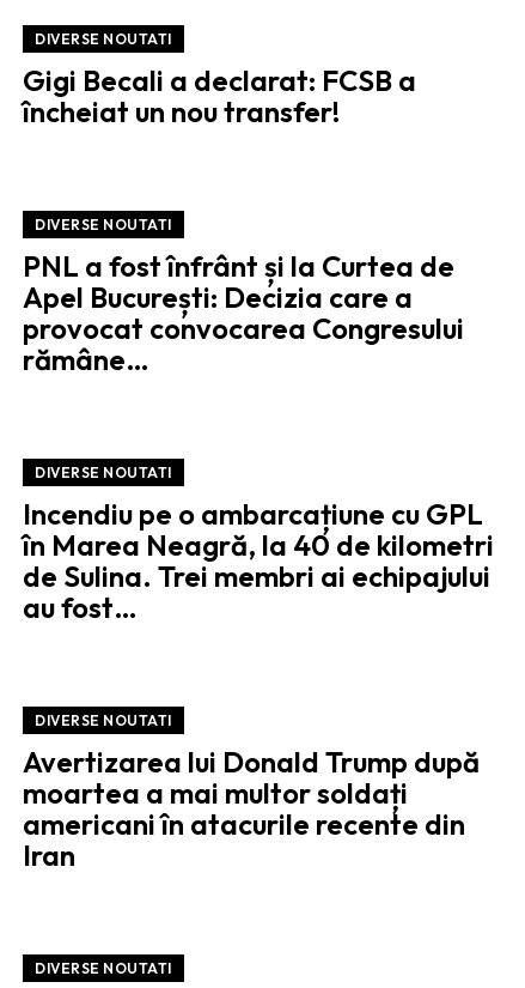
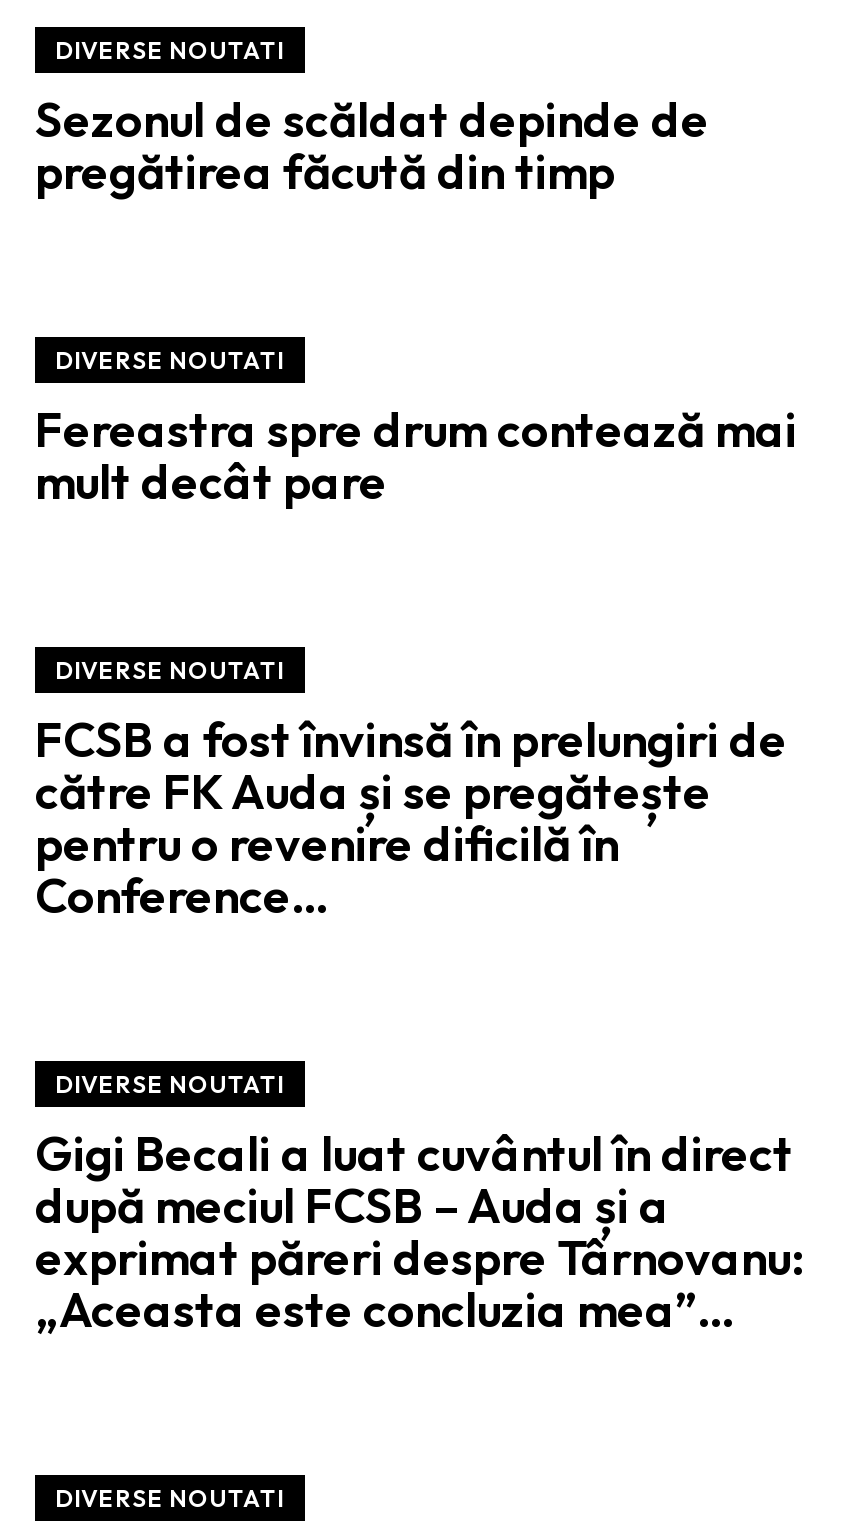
- Gigi Becali a declarat: FCSB a
- încheiat un nou transfer!
+ Sezonul de scăldat depinde de
+ pregătirea făcută din timp

- PNL a fost înfrânt și la Curtea de
- Apel București: Decizia care a
- provocat convocarea Congresului
- rămâne…
+ Fereastra spre drum contează mai
+ mult decât pare

- Incendiu pe o ambarcațiune cu GPL
- în Marea Neagră, la 40 de kilometri
- de Sulina. Trei membri ai echipajului
- au fost…
+ FCSB a fost învinsă în prelungiri de
+ către FK Auda și se pregătește
+ pentru o revenire dificilă în
+ Conference…

- Avertizarea lui Donald Trump după
- moartea a mai multor soldați
- americani în atacurile recente din
- Iran
+ Gigi Becali a luat cuvântul în direct
+ după meciul FCSB – Auda și a
+ exprimat păreri despre Târnovanu:
+ „Aceasta este concluzia mea”…
